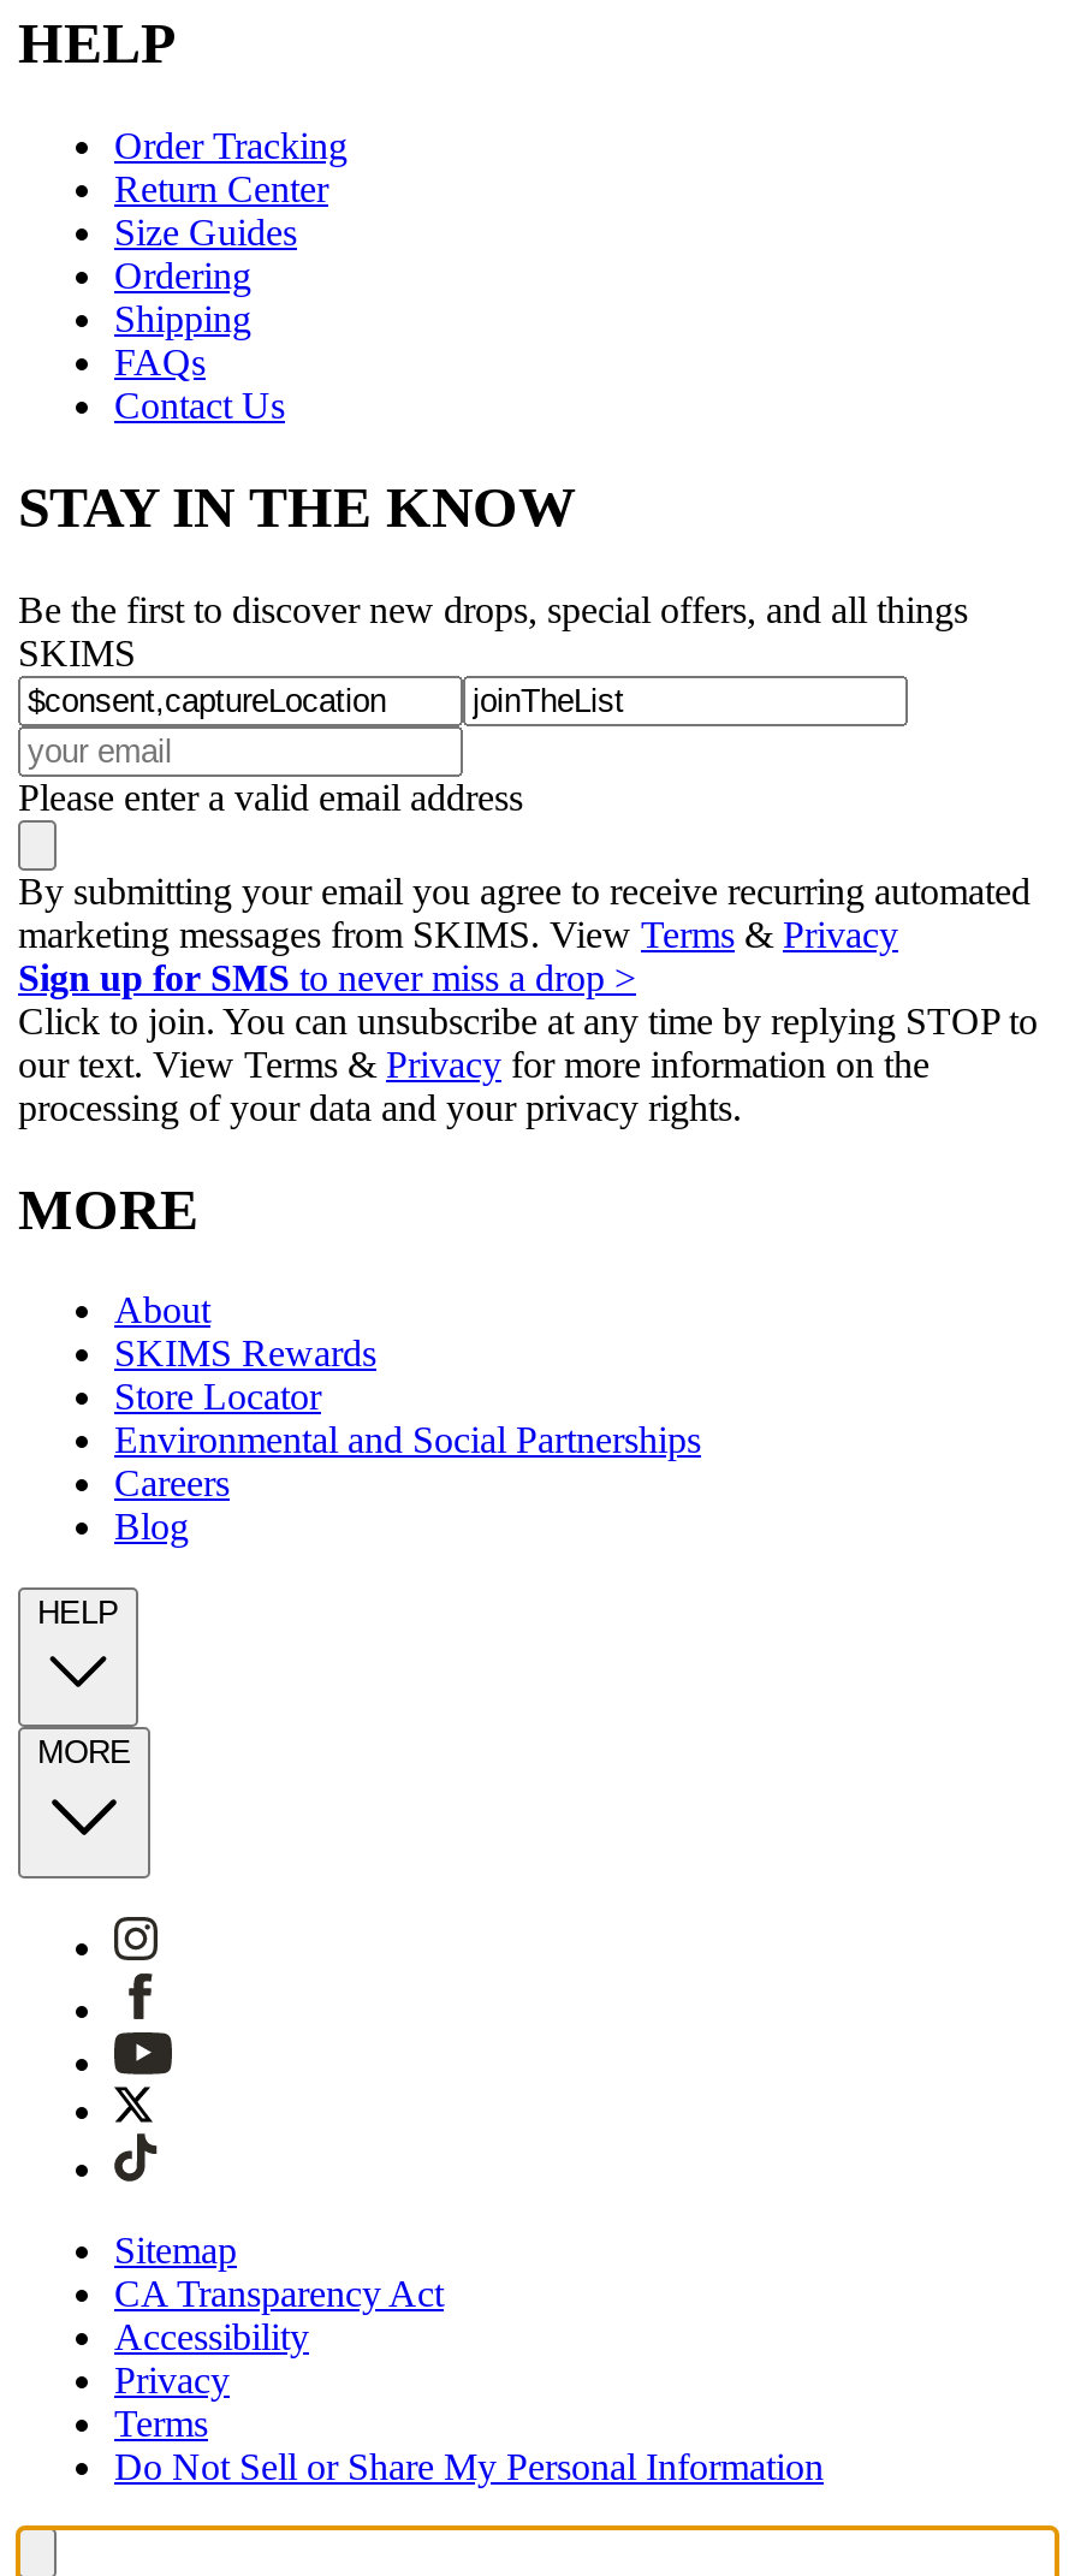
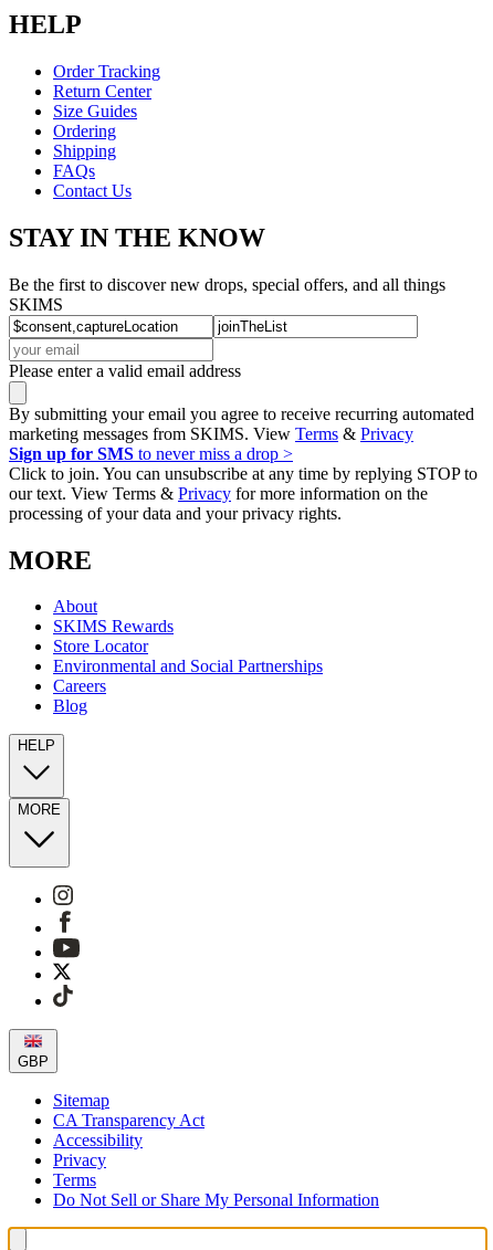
+ GBP
